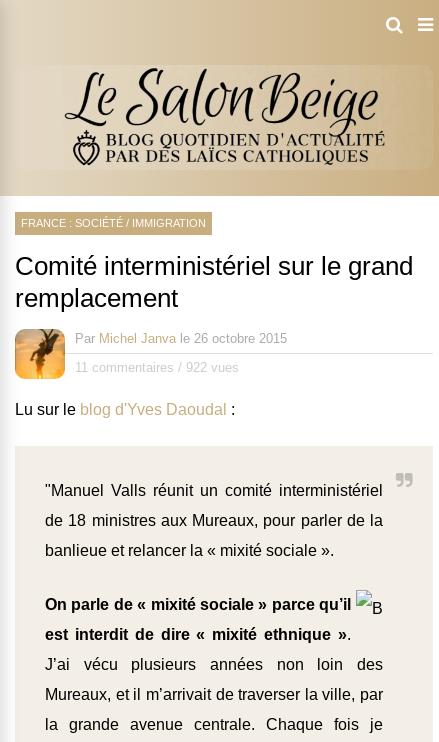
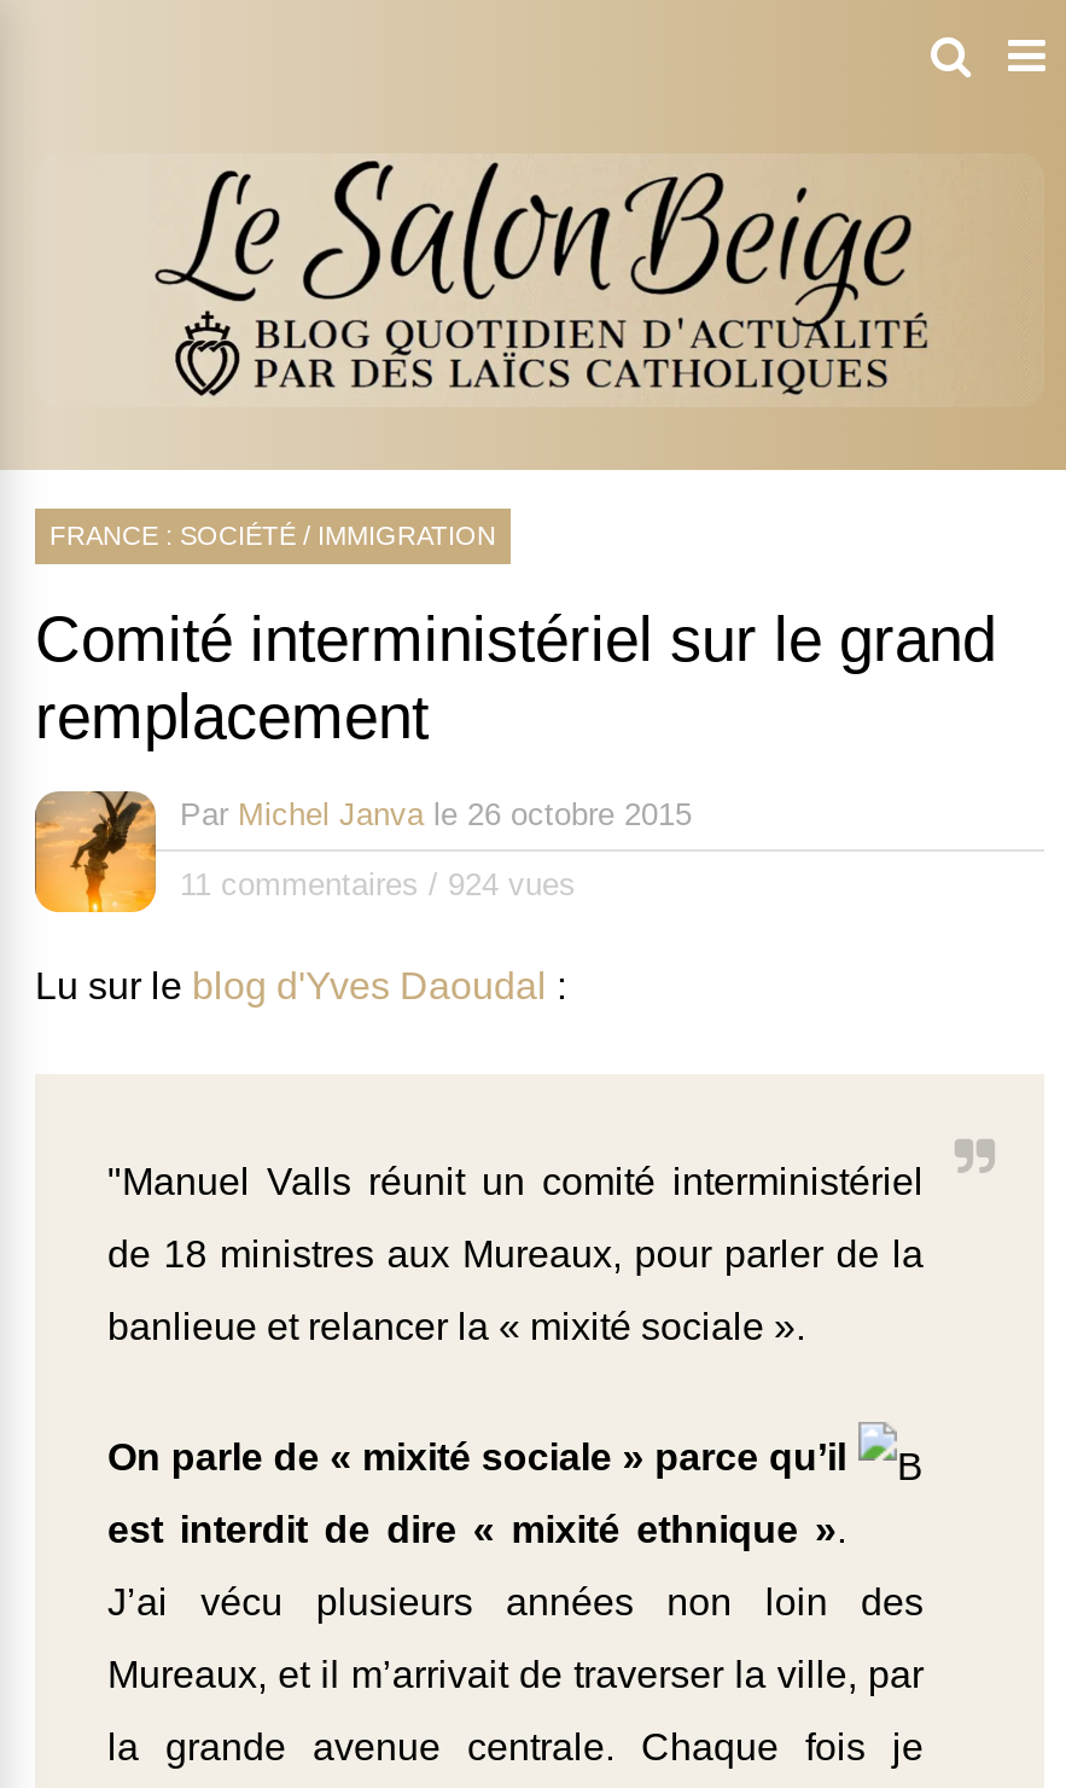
- 11 commentaires / 922 vues
+ 11 commentaires / 924 vues
